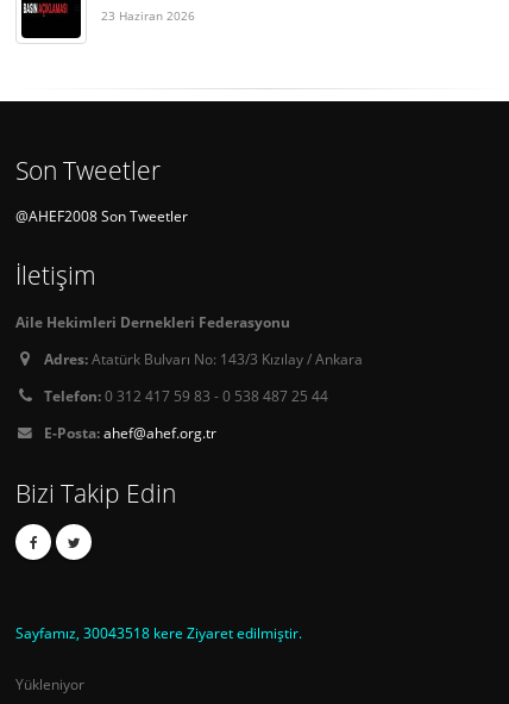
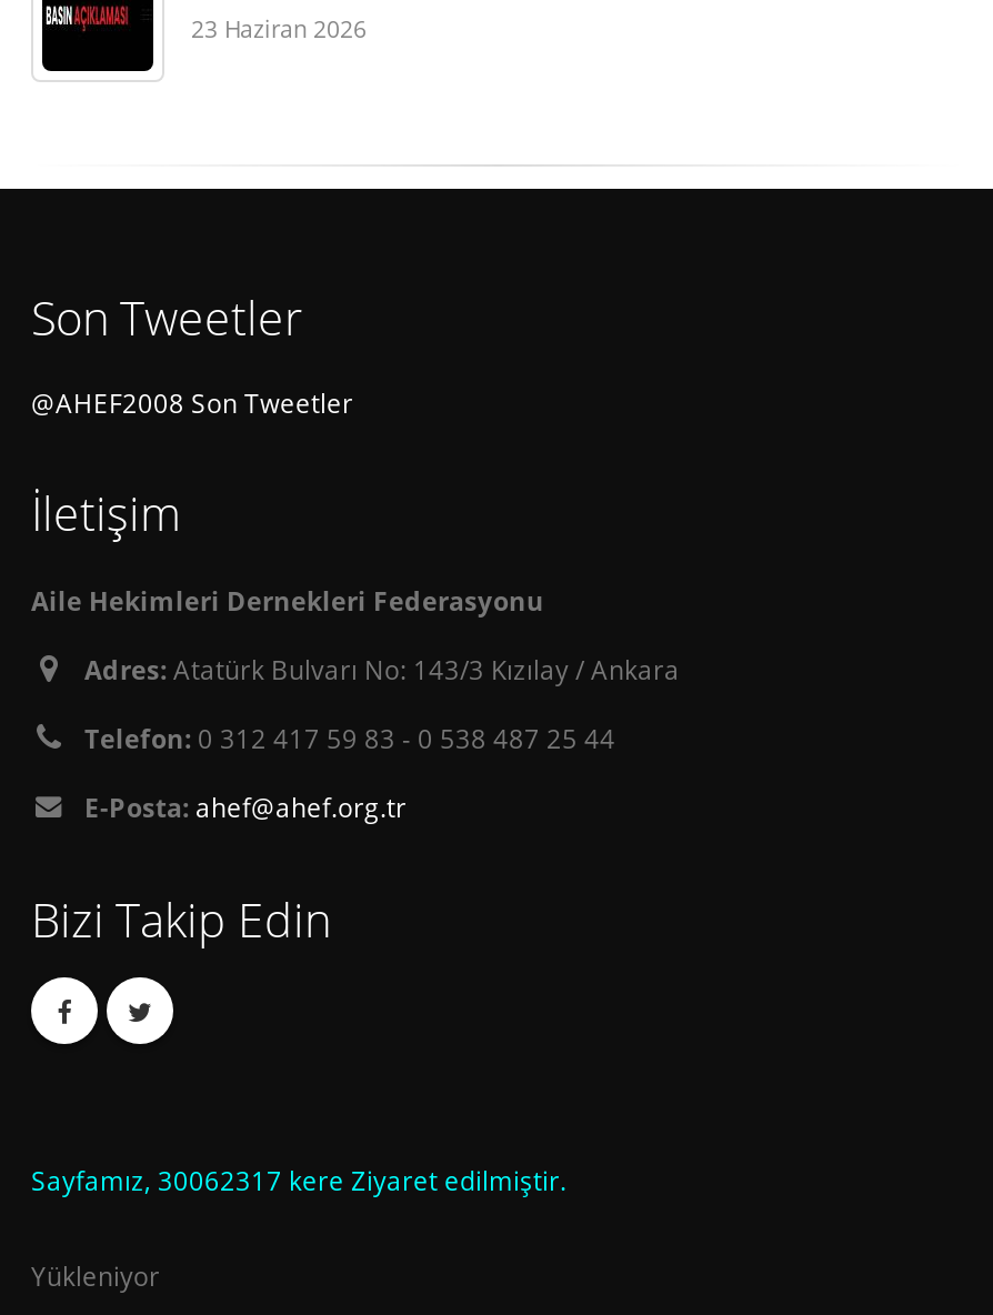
- Sayfamız, 30043518 kere Ziyaret edilmiştir.
+ Sayfamız, 30062317 kere Ziyaret edilmiştir.
